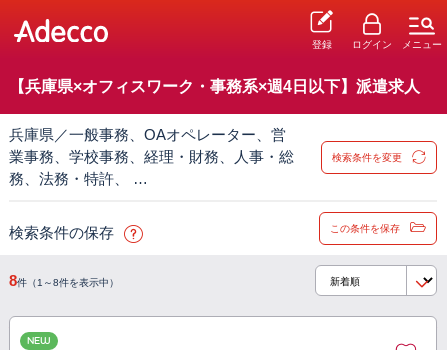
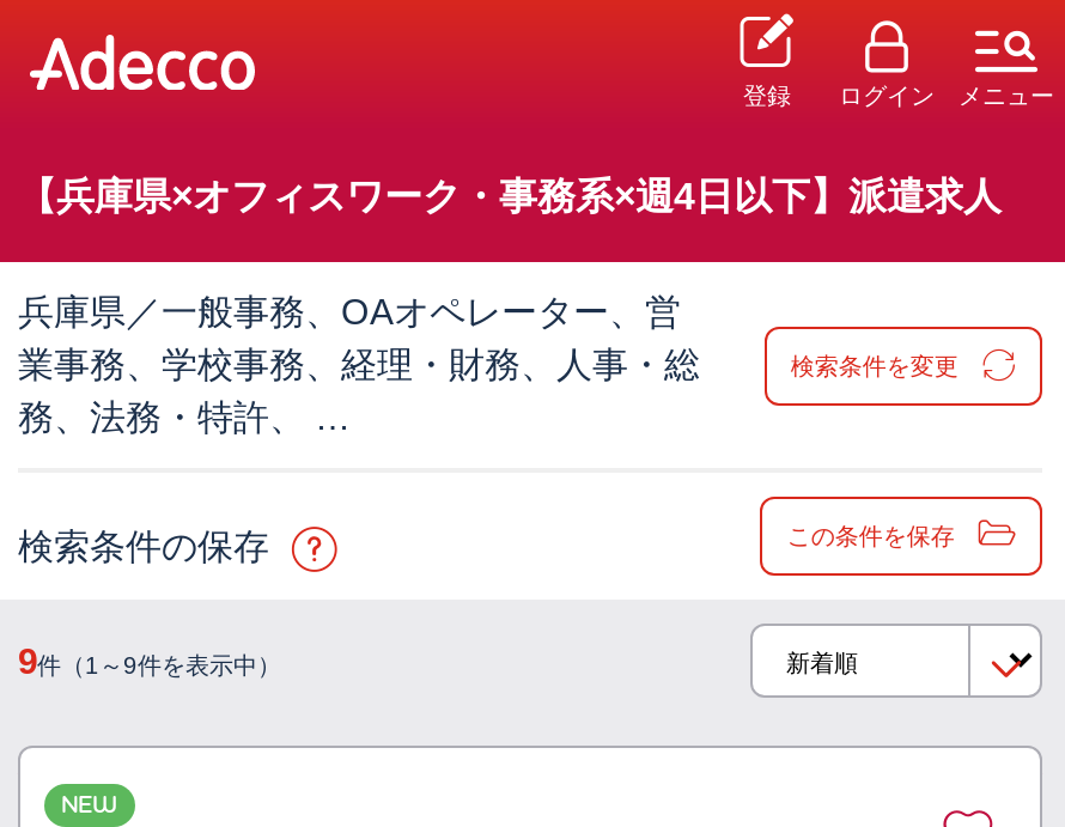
- 8件（1～8件を表示中）
+ 9件（1～9件を表示中）
